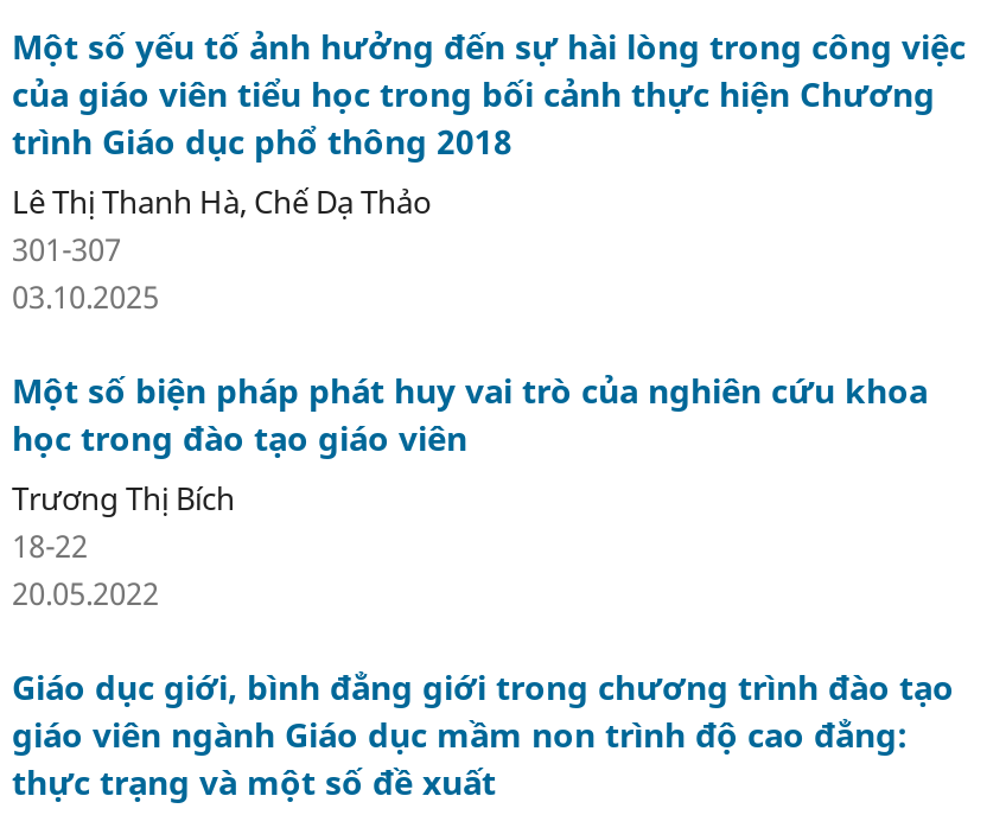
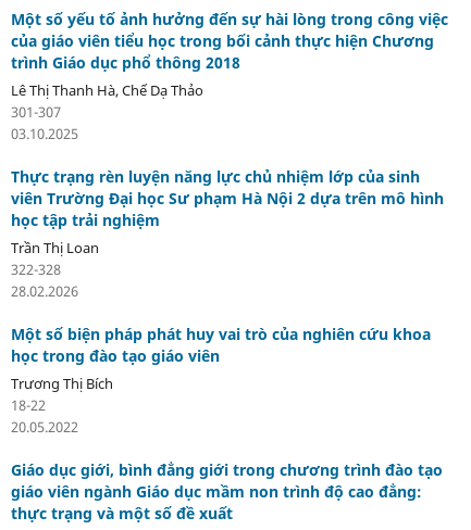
+ Thực trạng rèn luyện năng lực chủ nhiệm lớp của sinh
+ viên Trường Đại học Sư phạm Hà Nội 2 dựa trên mô hình
+ học tập trải nghiệm
+ Trần Thị Loan
+ 322-328
+ 28.02.2026
